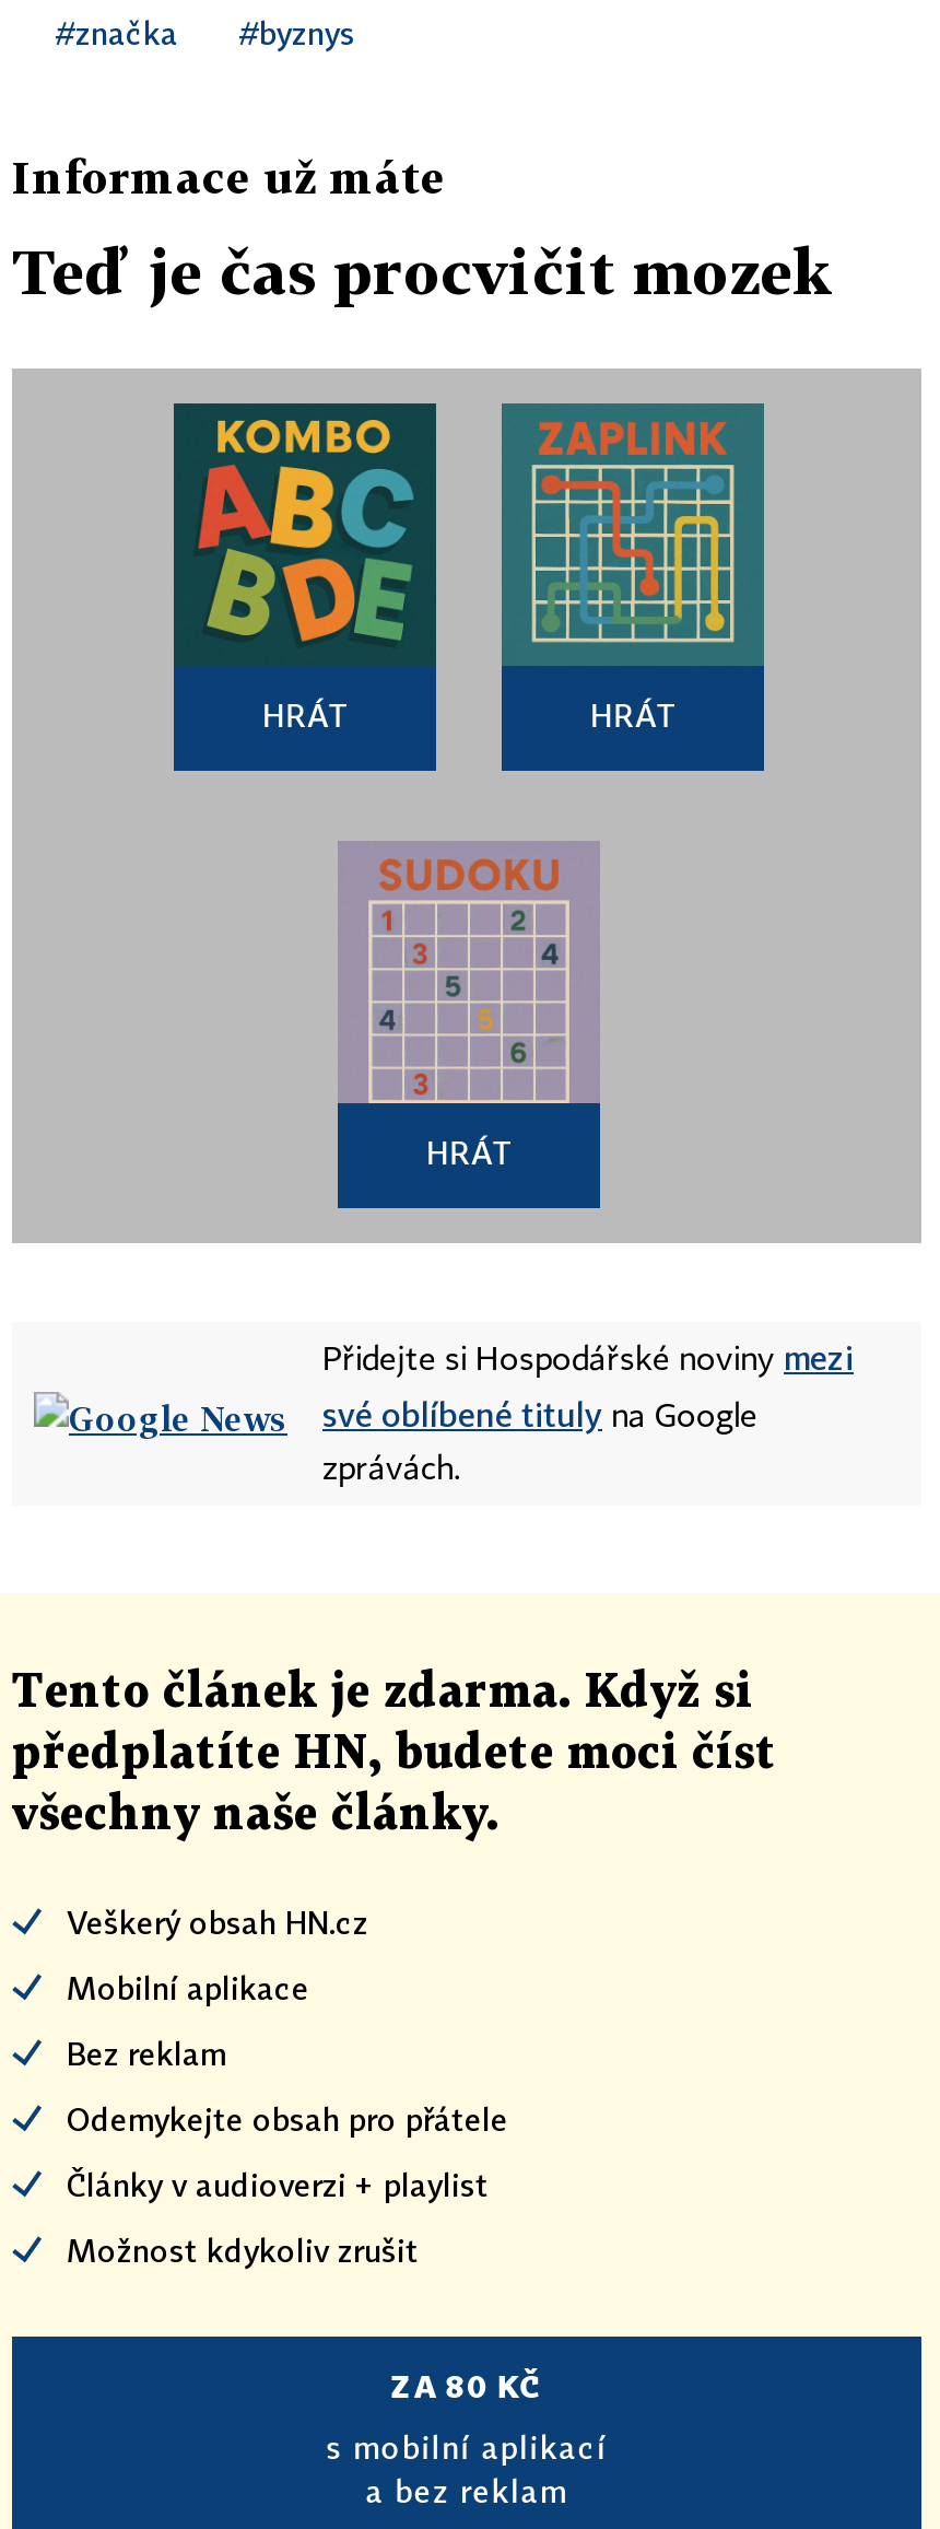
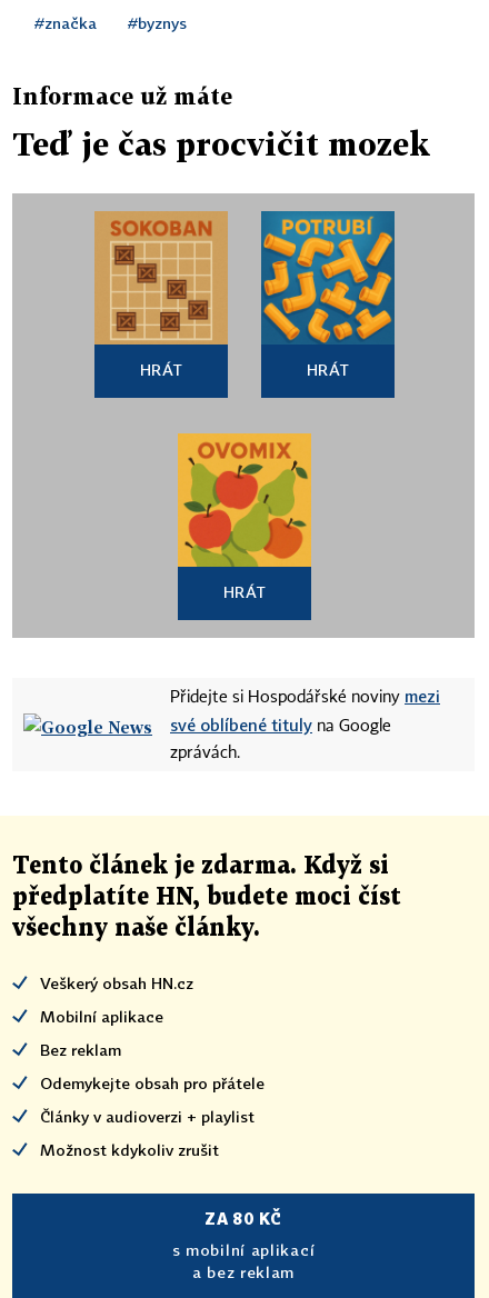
- [image]
+ [image]

- [image]
+ [image]

- [image]
+ [image]
